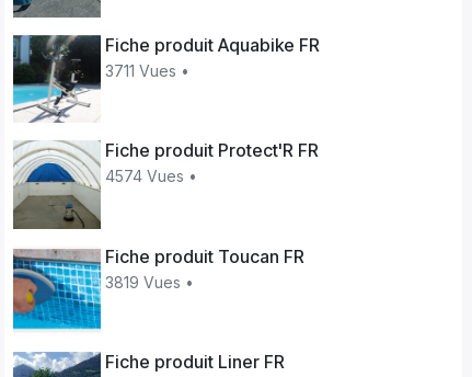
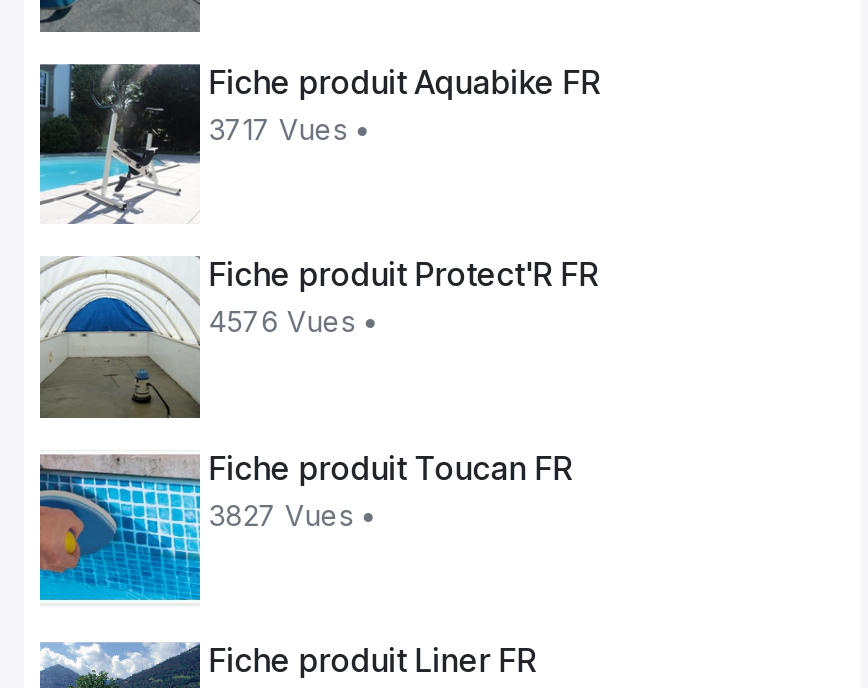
- 3711 Vues •
+ 3717 Vues •

- 4574 Vues •
+ 4576 Vues •

- 3819 Vues •
+ 3827 Vues •
